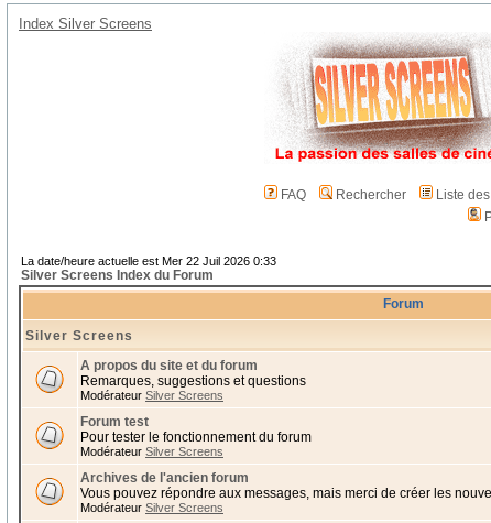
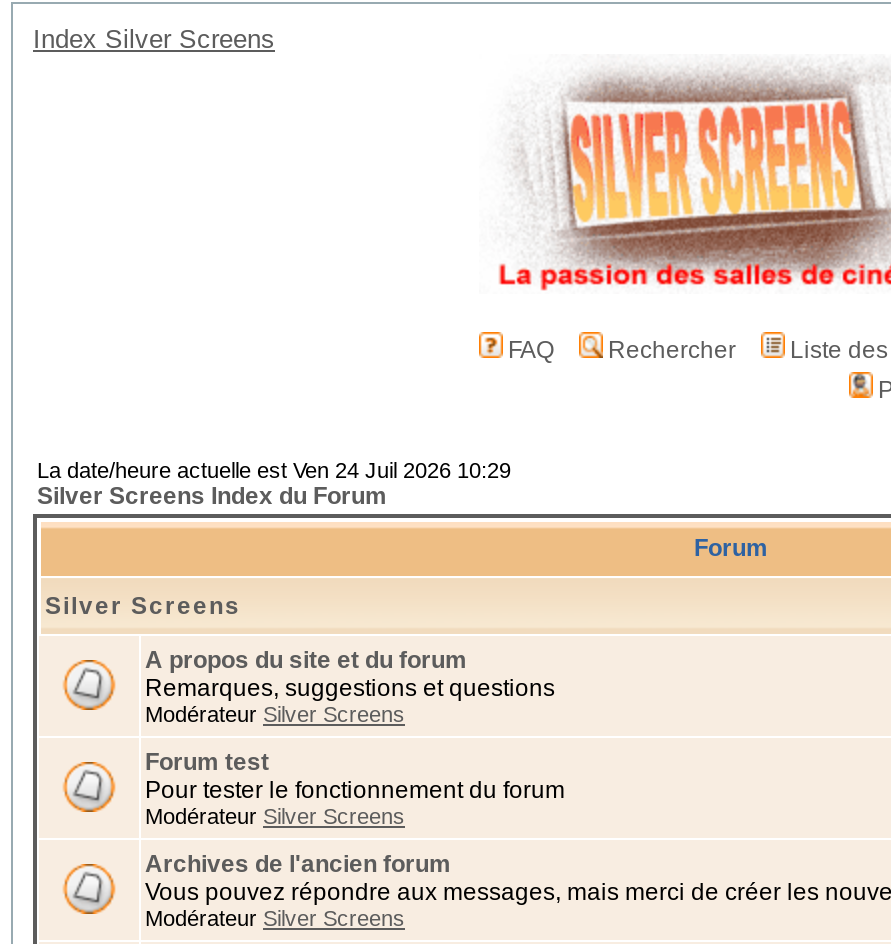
- La date/heure actuelle est Mer 22 Juil 2026 0:33
+ La date/heure actuelle est Ven 24 Juil 2026 10:29
